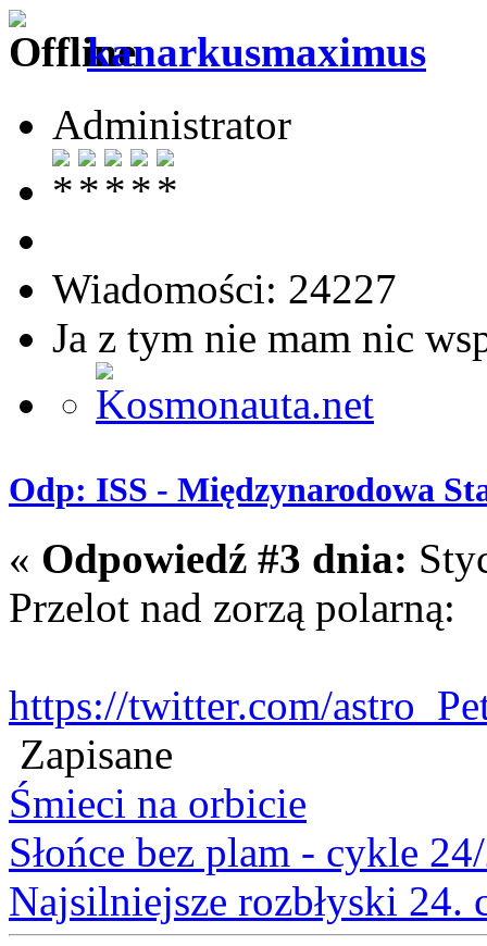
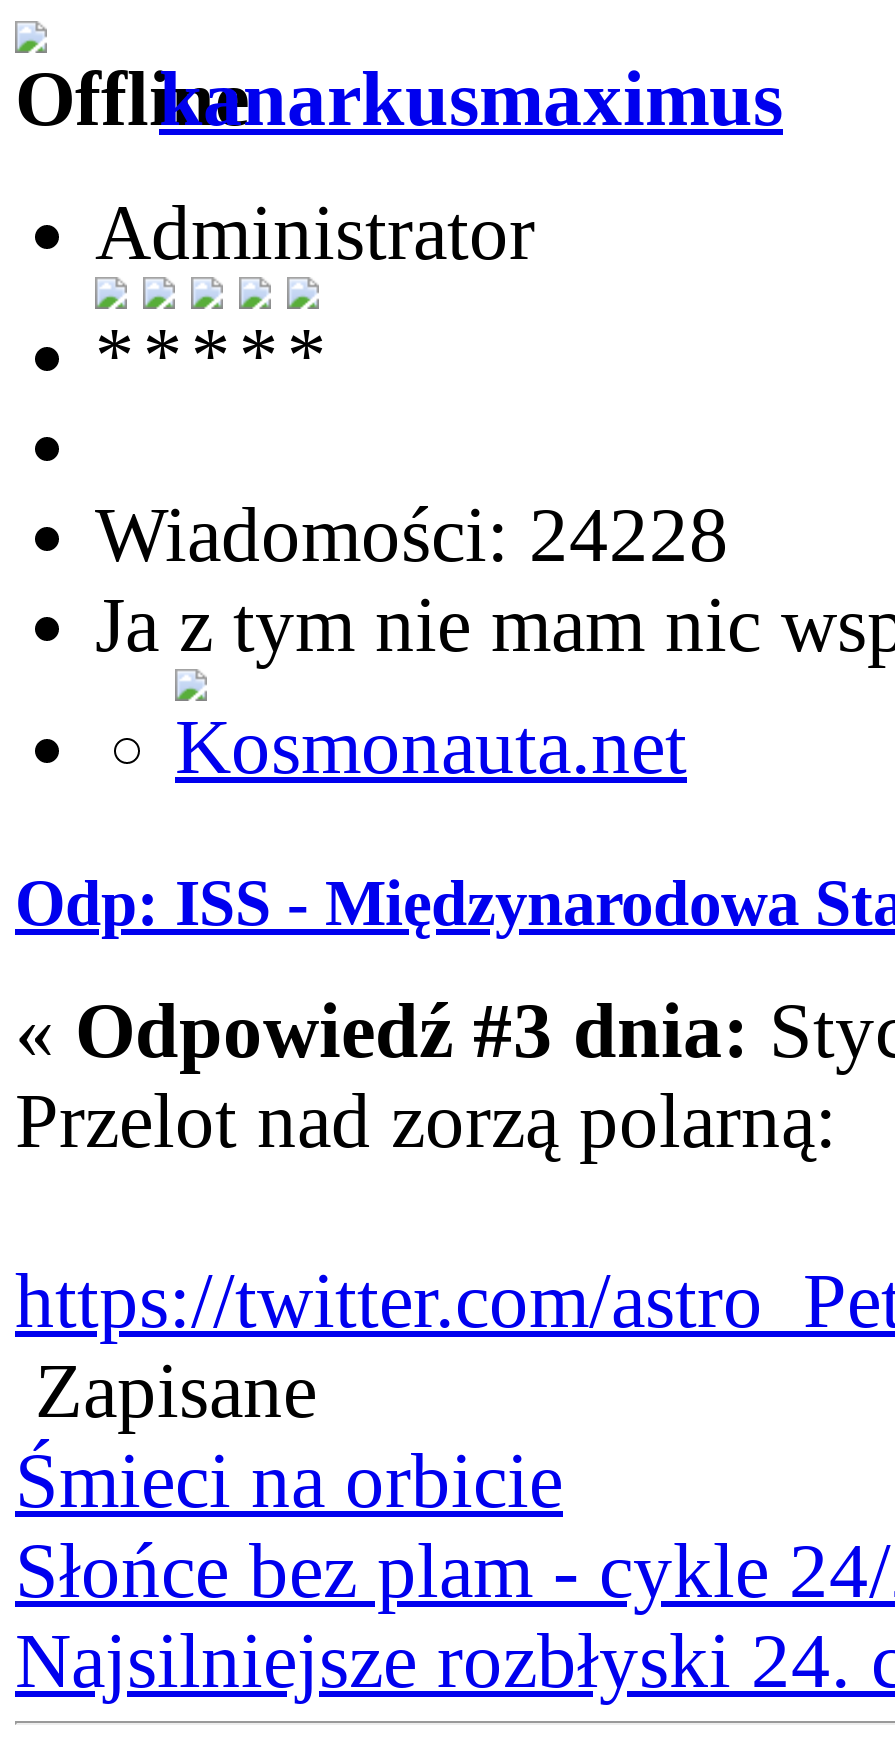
- Wiadomości: 24227
+ Wiadomości: 24228
